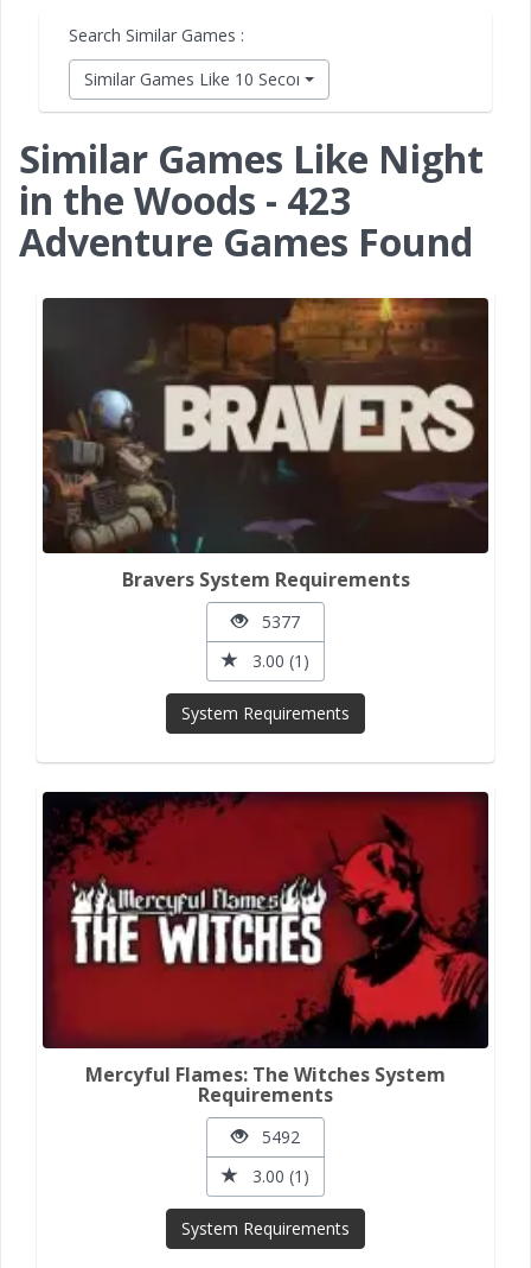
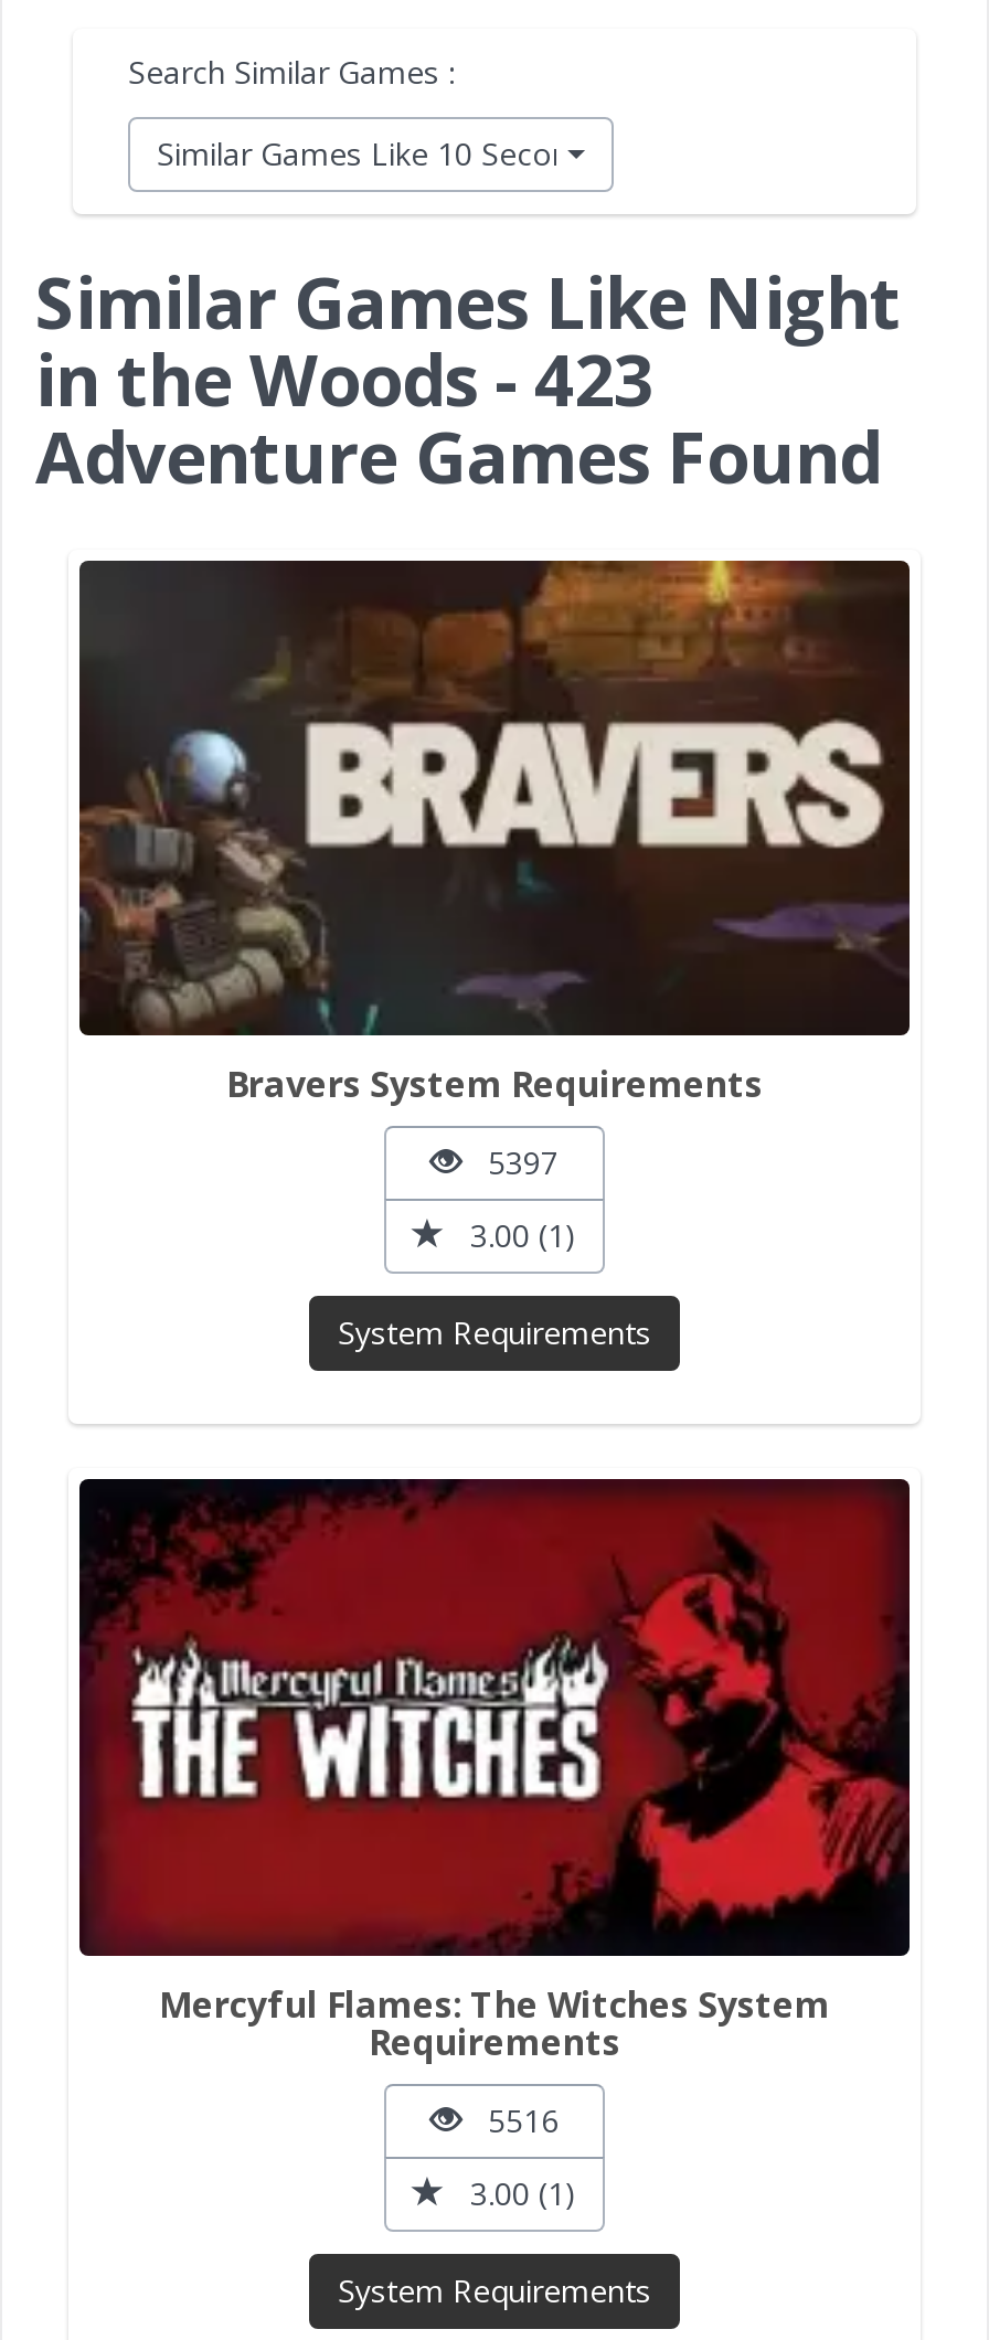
- 5377
+ 5397

- 5492
+ 5516
